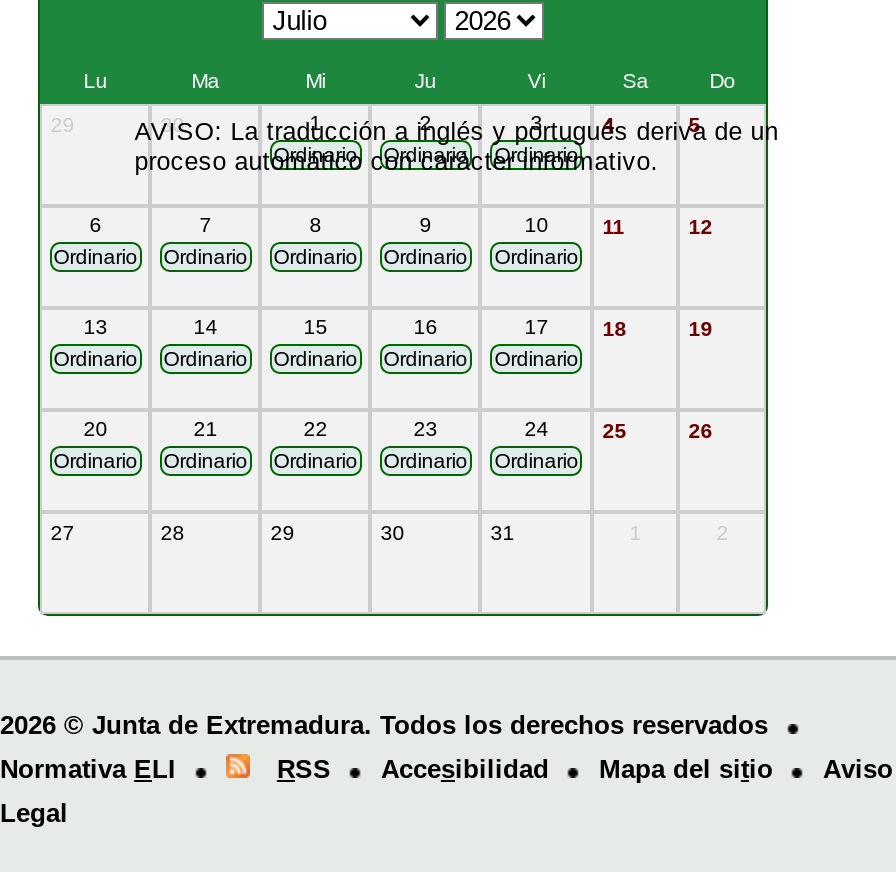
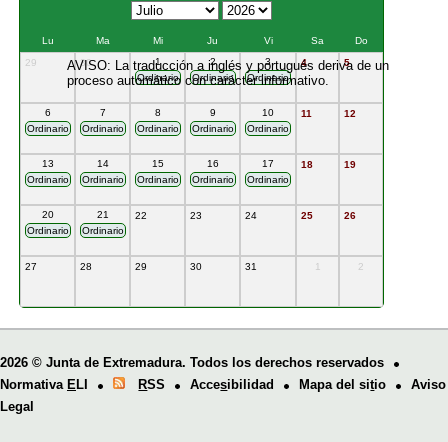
- Ordinario

- Ordinario

- Ordinario
